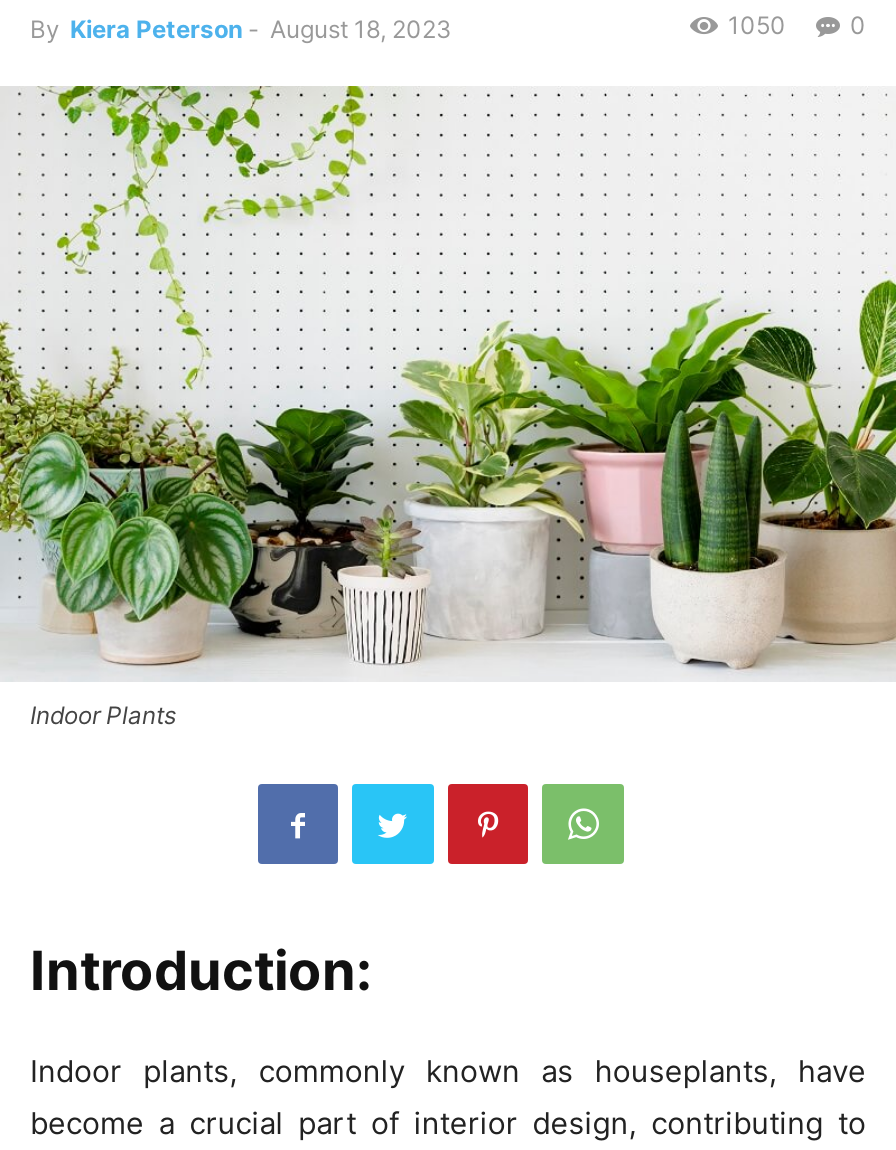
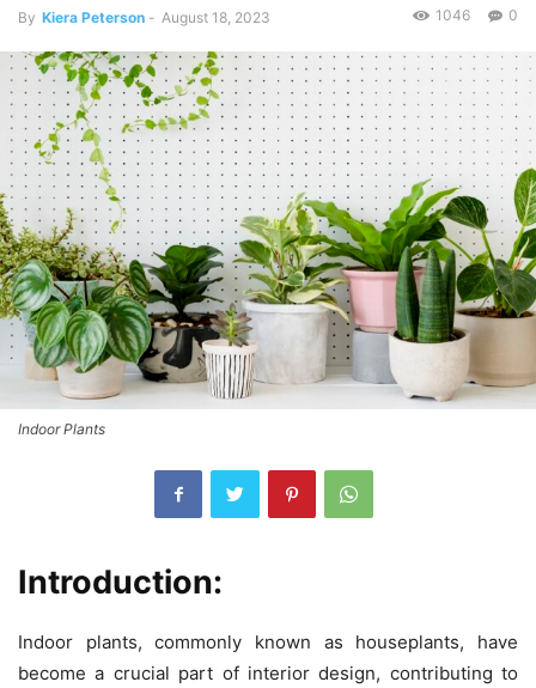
- 1050
+ 1046
